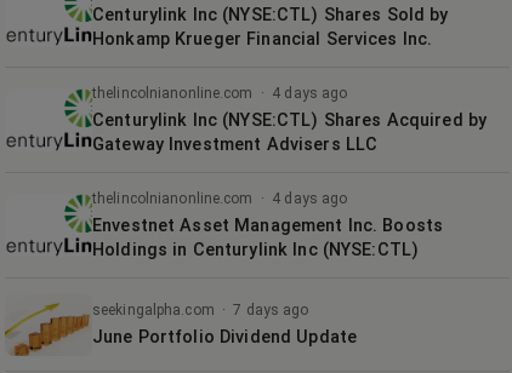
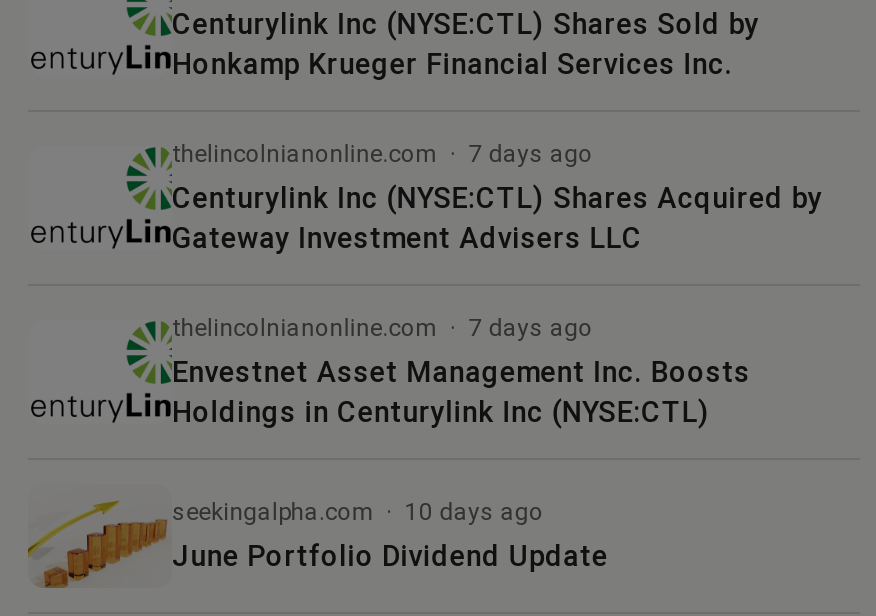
- thelincolnianonline.com · 4 days ago
+ thelincolnianonline.com · 7 days ago

- thelincolnianonline.com · 4 days ago
+ thelincolnianonline.com · 7 days ago

- seekingalpha.com · 7 days ago
+ seekingalpha.com · 10 days ago
